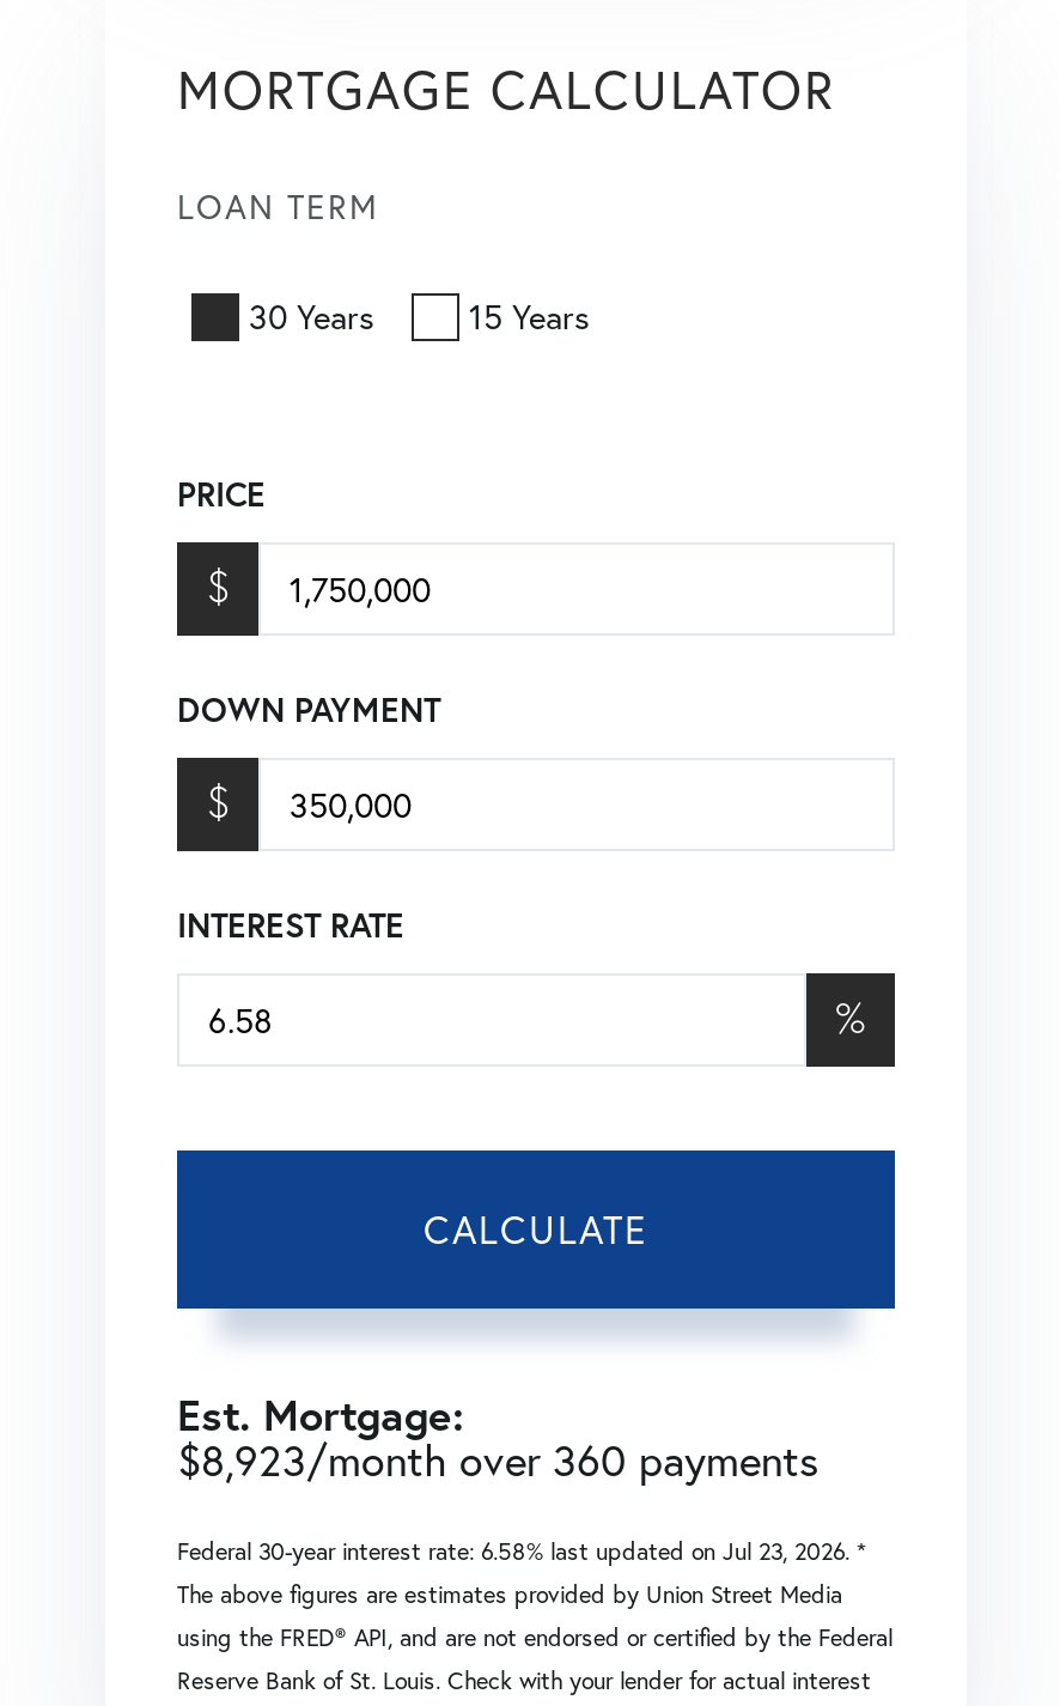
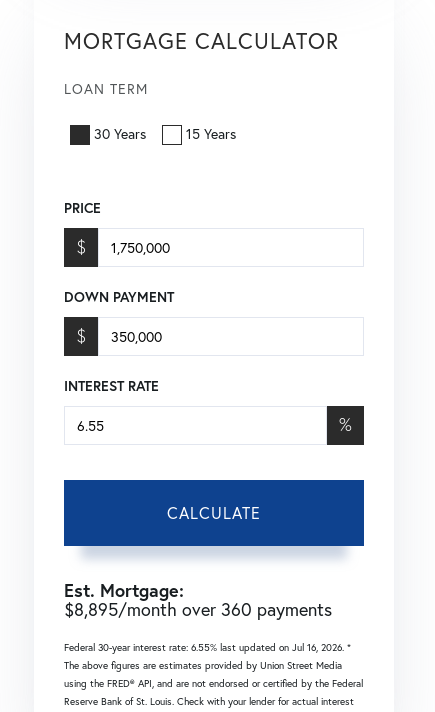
- $8,923/month over 360 payments
+ $8,895/month over 360 payments

- Federal 30-year interest rate: 6.58% last updated on Jul 23, 2026. *
+ Federal 30-year interest rate: 6.55% last updated on Jul 16, 2026. *
